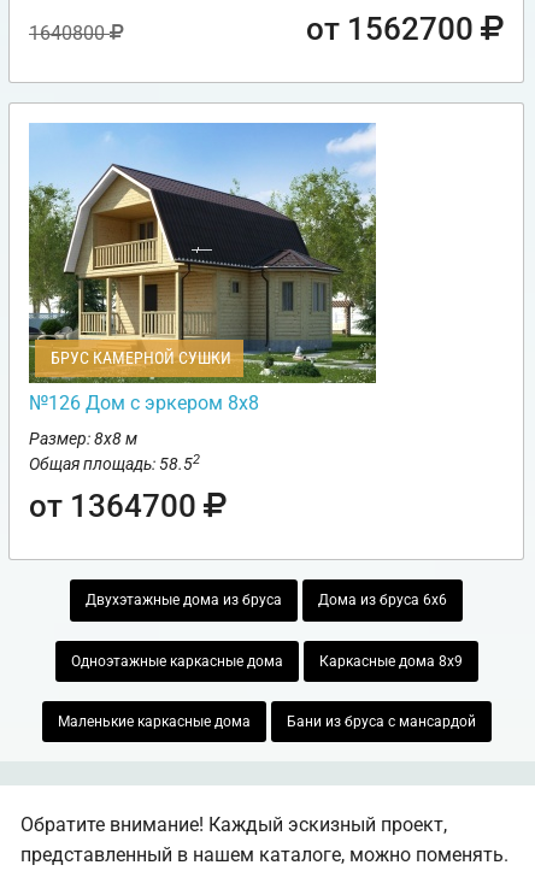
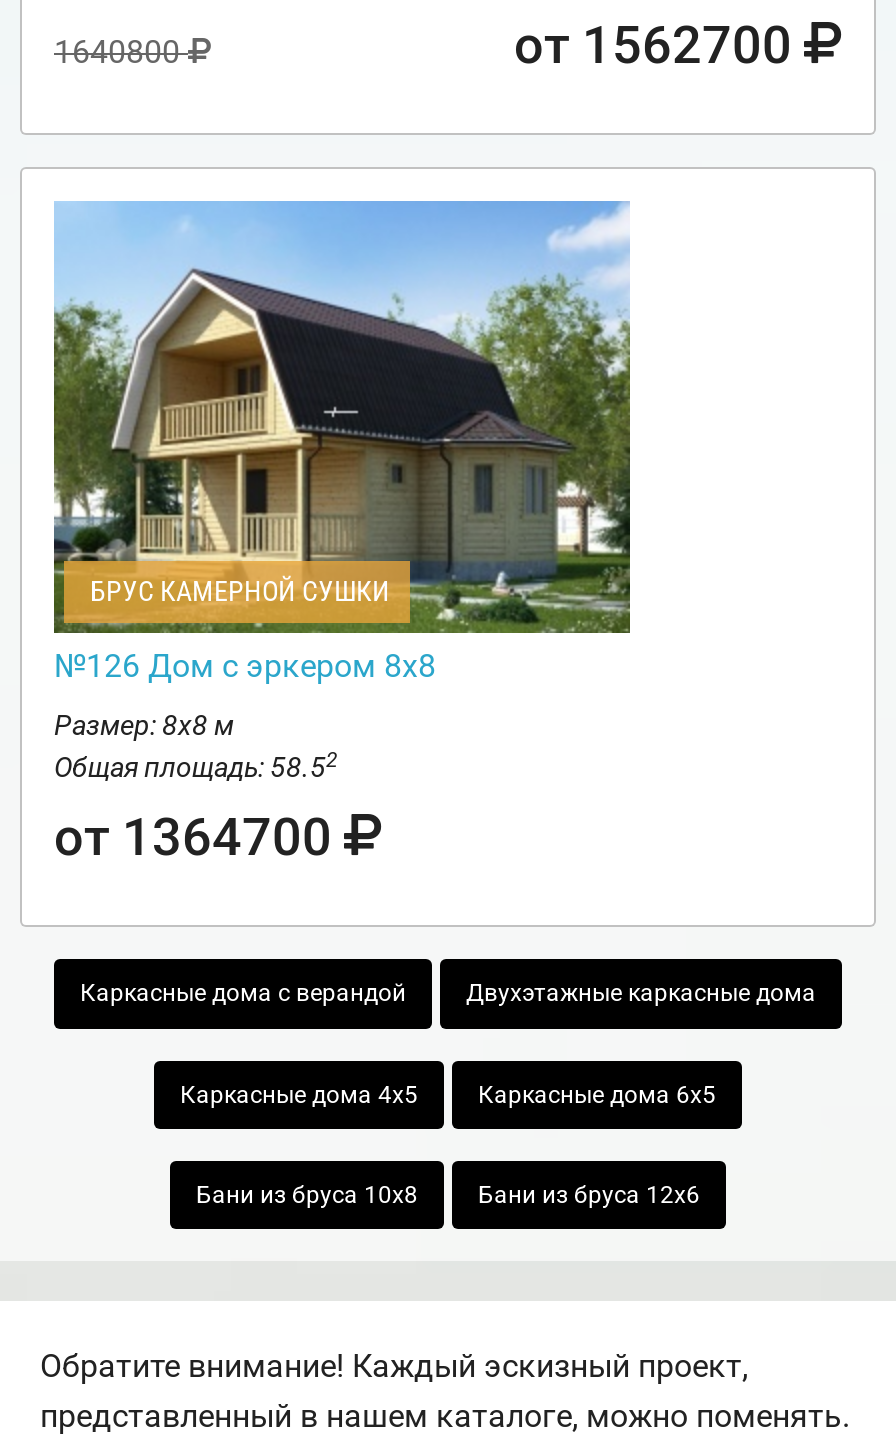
- Двухэтажные дома из бруса
- Дома из бруса 6х6
+ Каркасные дома с верандой
+ Двухэтажные каркасные дома

- Одноэтажные каркасные дома
- Каркасные дома 8х9
+ Каркасные дома 4х5
+ Каркасные дома 6х5

- Маленькие каркасные дома
- Бани из бруса с мансардой
+ Бани из бруса 10х8
+ Бани из бруса 12х6
